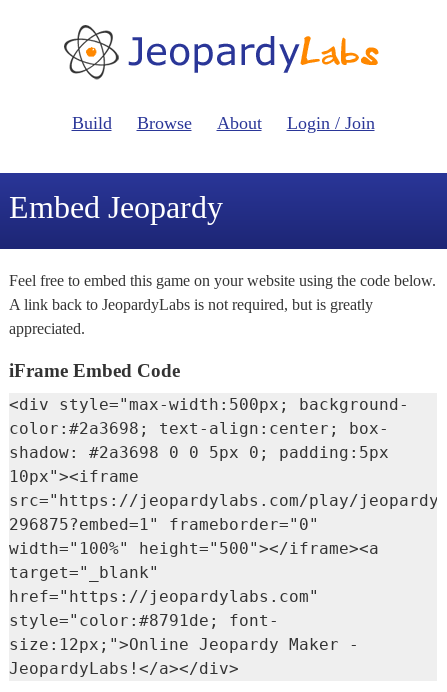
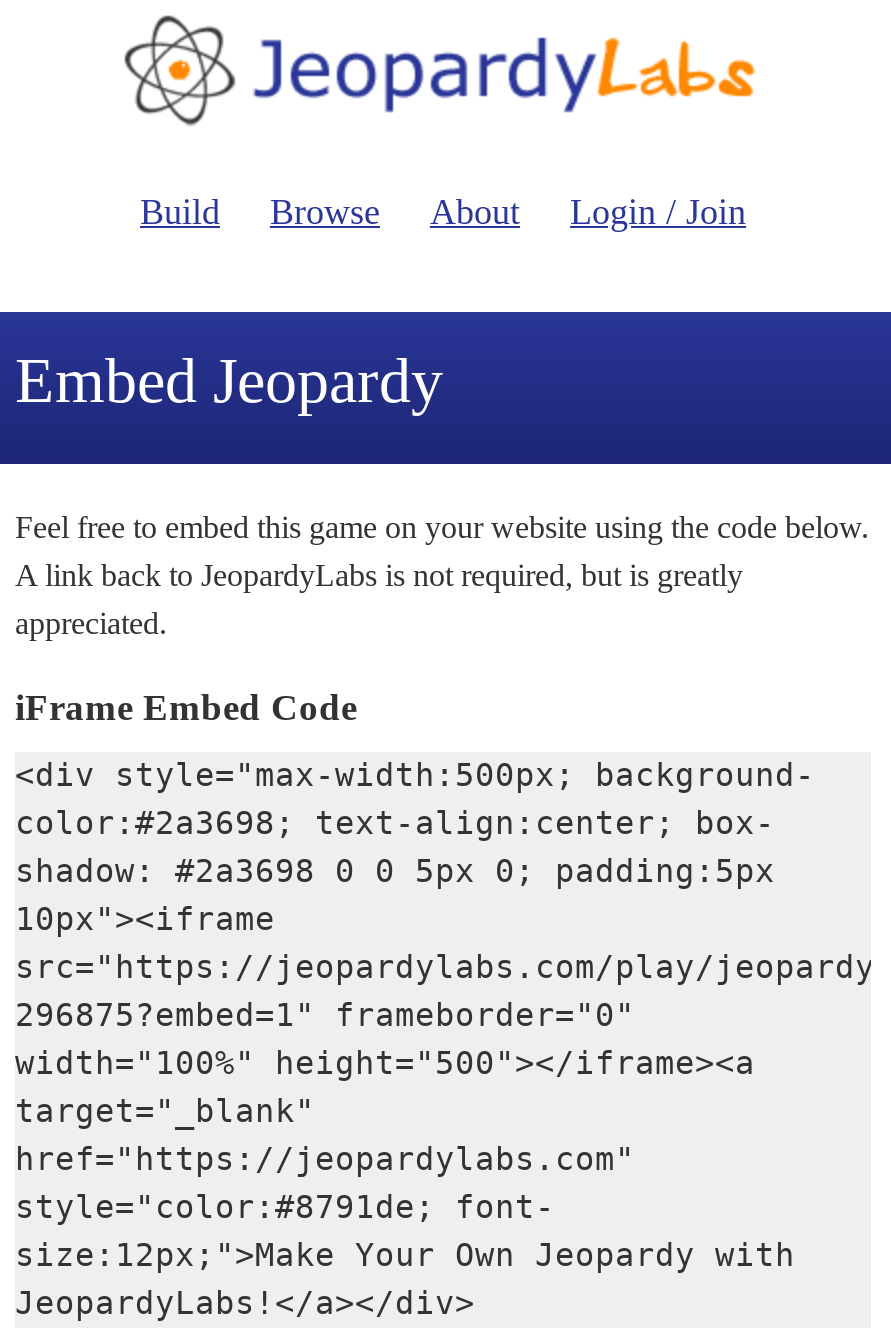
- size:12px;">Online Jeopardy Maker -
+ size:12px;">Make Your Own Jeopardy with
